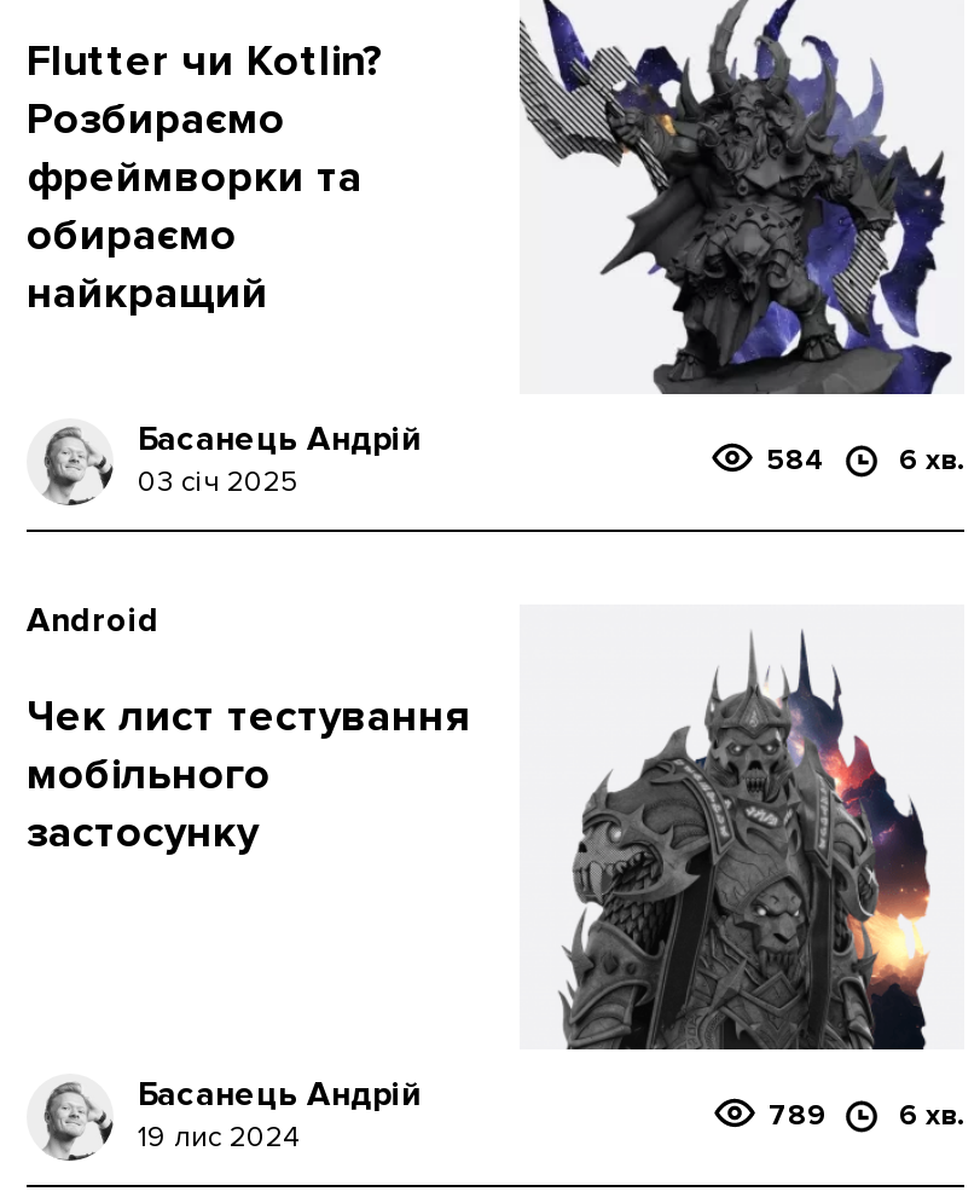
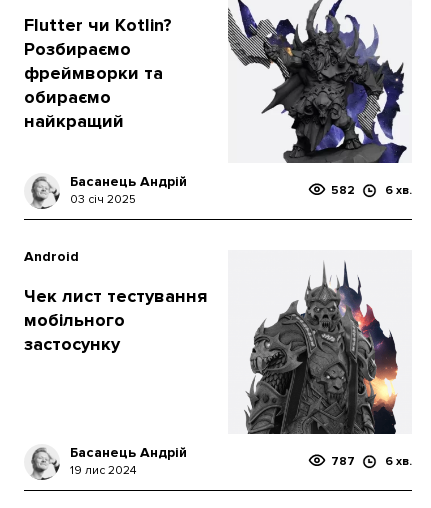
- 584 6 хв.
+ 582 6 хв.

- 789 6 хв.
+ 787 6 хв.
